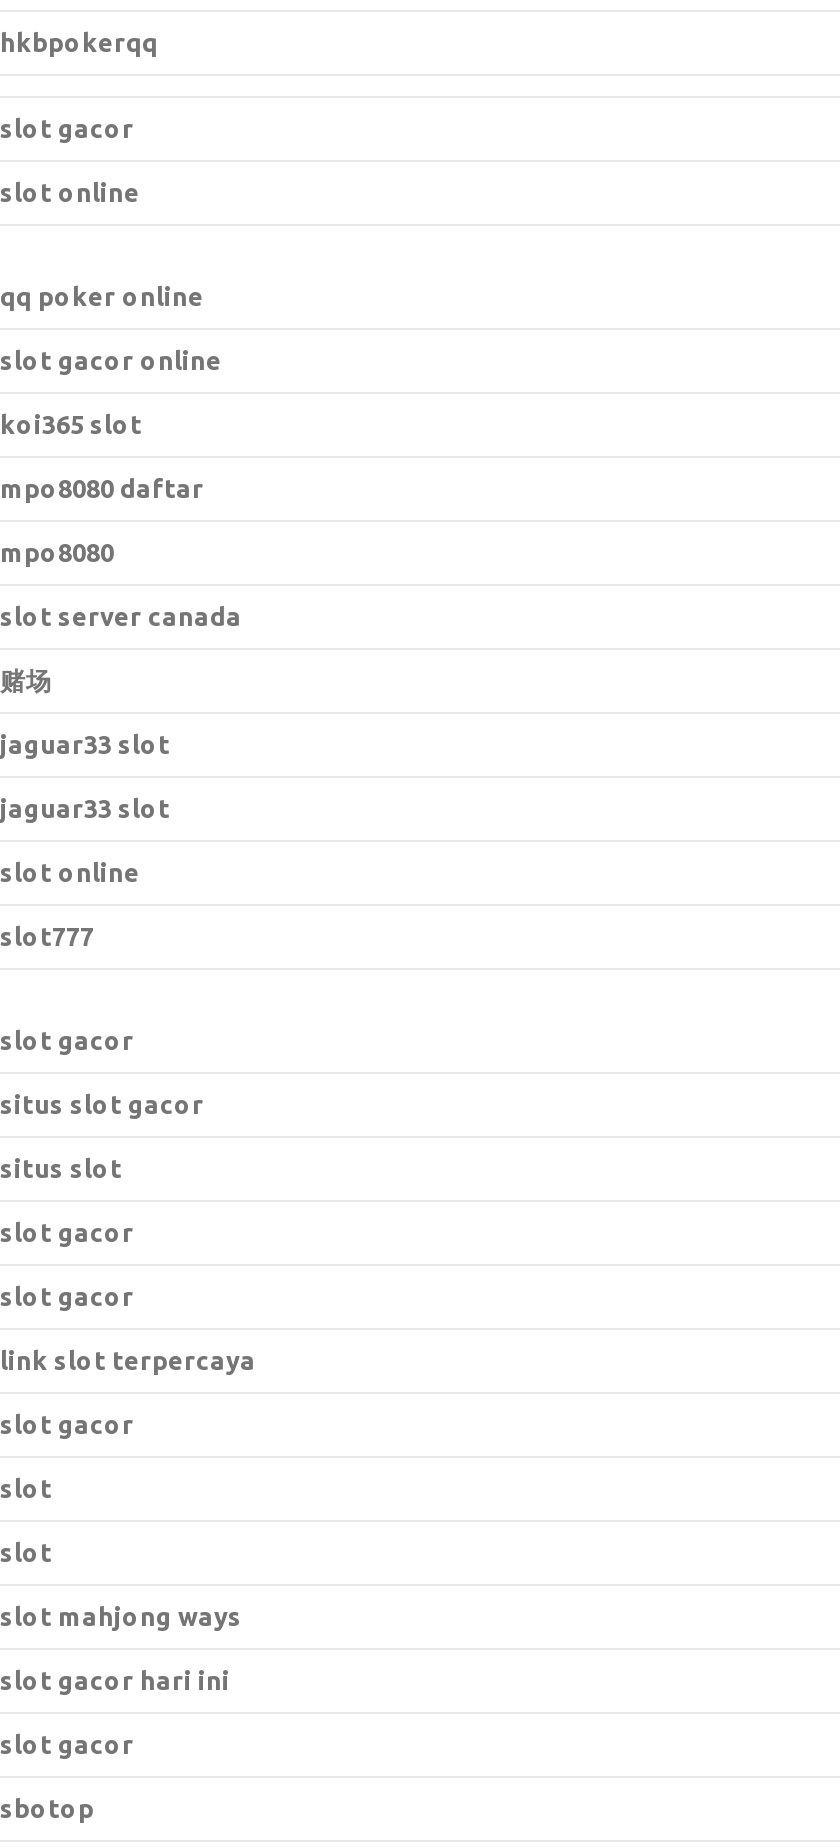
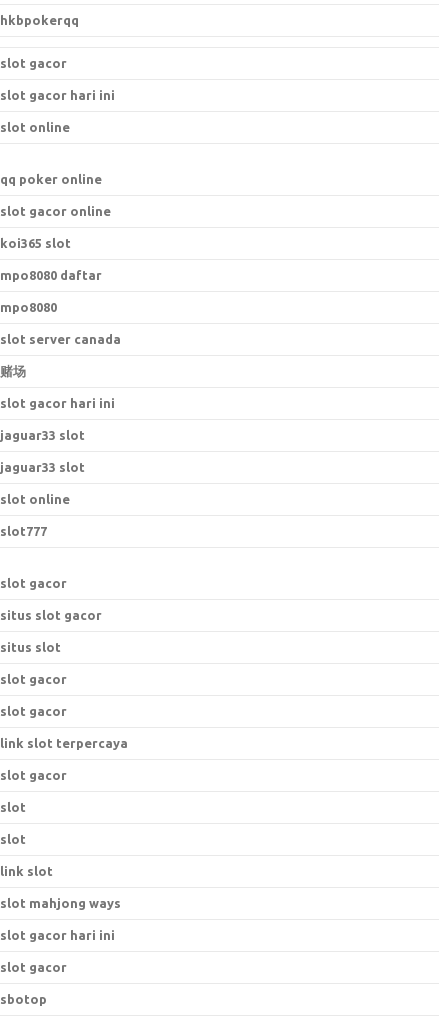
+ slot gacor hari ini

+ slot gacor hari ini

+ link slot
